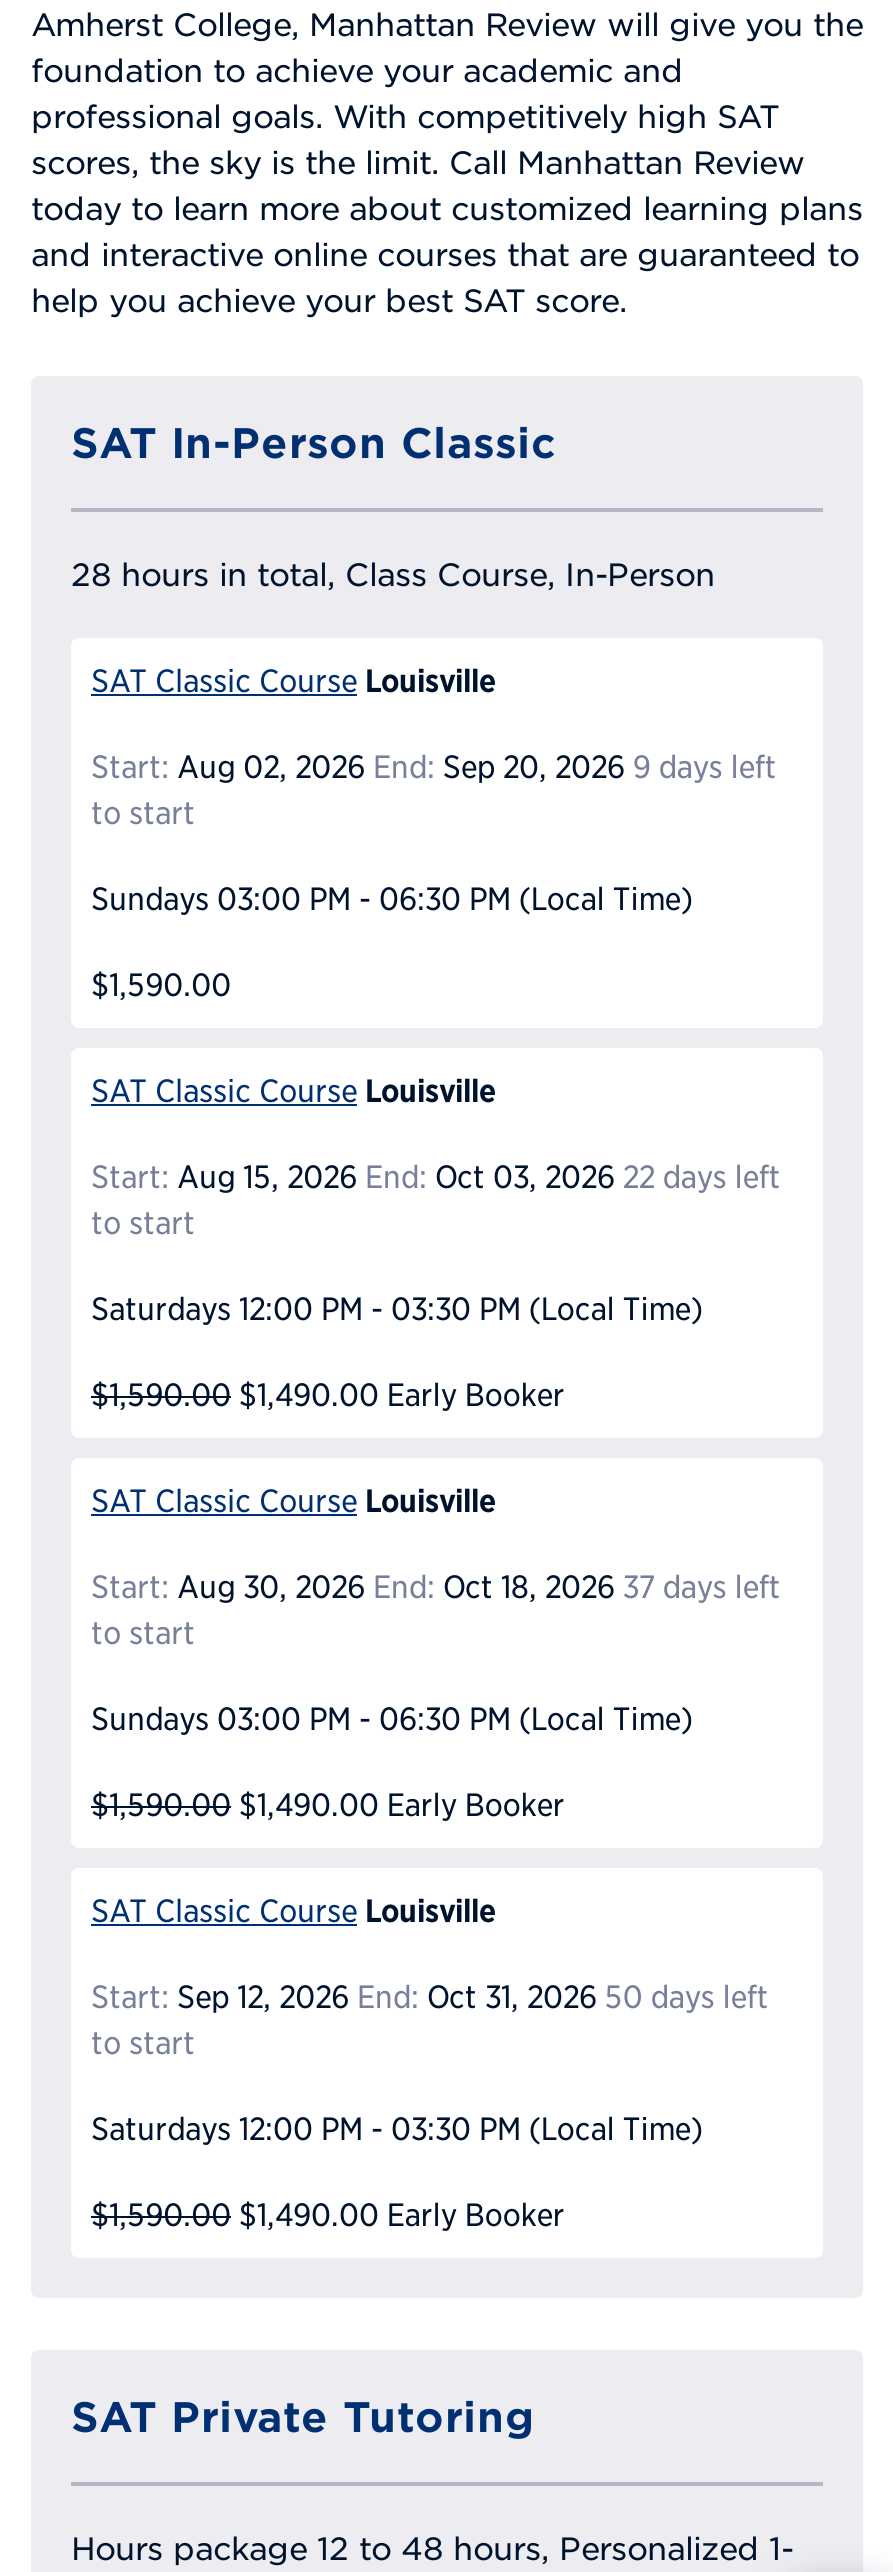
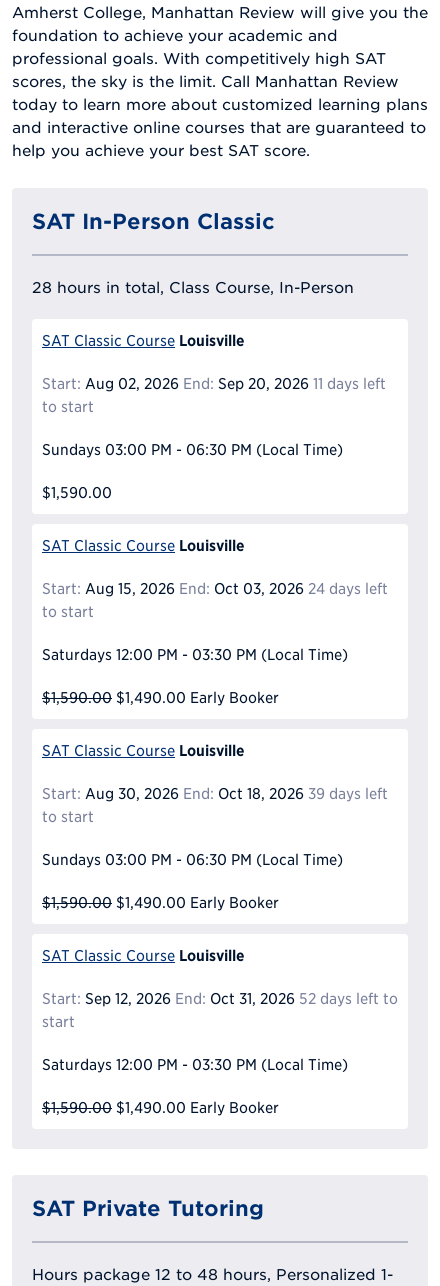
- Start: Aug 02, 2026 End: Sep 20, 2026 9 days left
+ Start: Aug 02, 2026 End: Sep 20, 2026 11 days left

- Start: Aug 15, 2026 End: Oct 03, 2026 22 days left
+ Start: Aug 15, 2026 End: Oct 03, 2026 24 days left

- Start: Aug 30, 2026 End: Oct 18, 2026 37 days left
+ Start: Aug 30, 2026 End: Oct 18, 2026 39 days left

- Start: Sep 12, 2026 End: Oct 31, 2026 50 days left
- to start
+ Start: Sep 12, 2026 End: Oct 31, 2026 52 days left to
+ start
